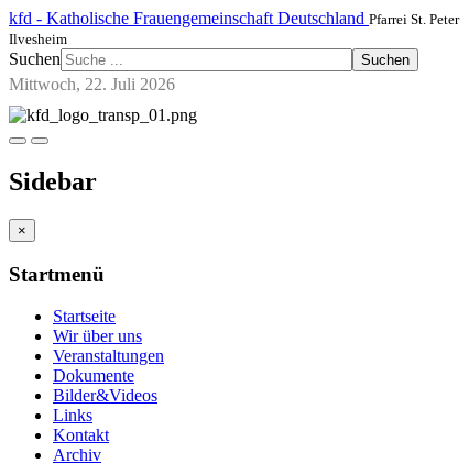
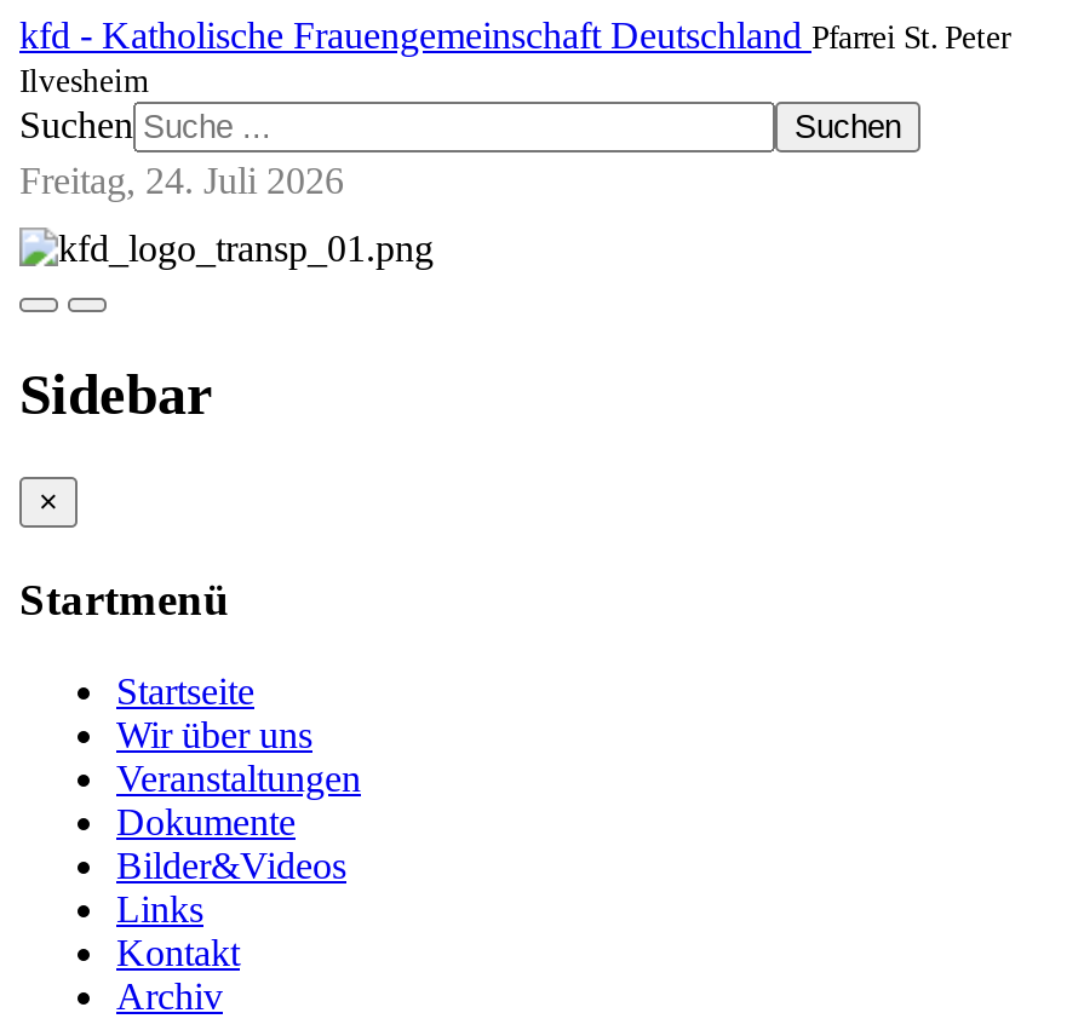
- Mittwoch, 22. Juli 2026
+ Freitag, 24. Juli 2026
